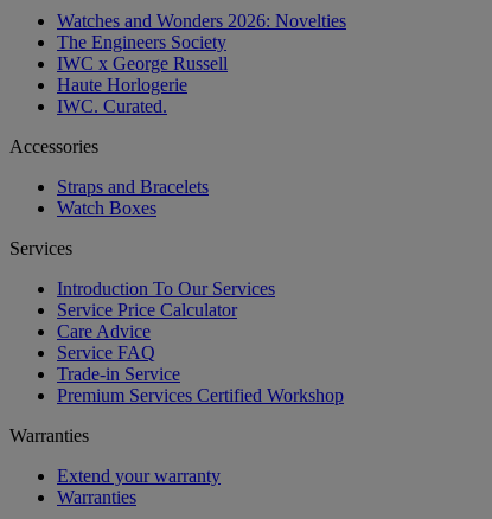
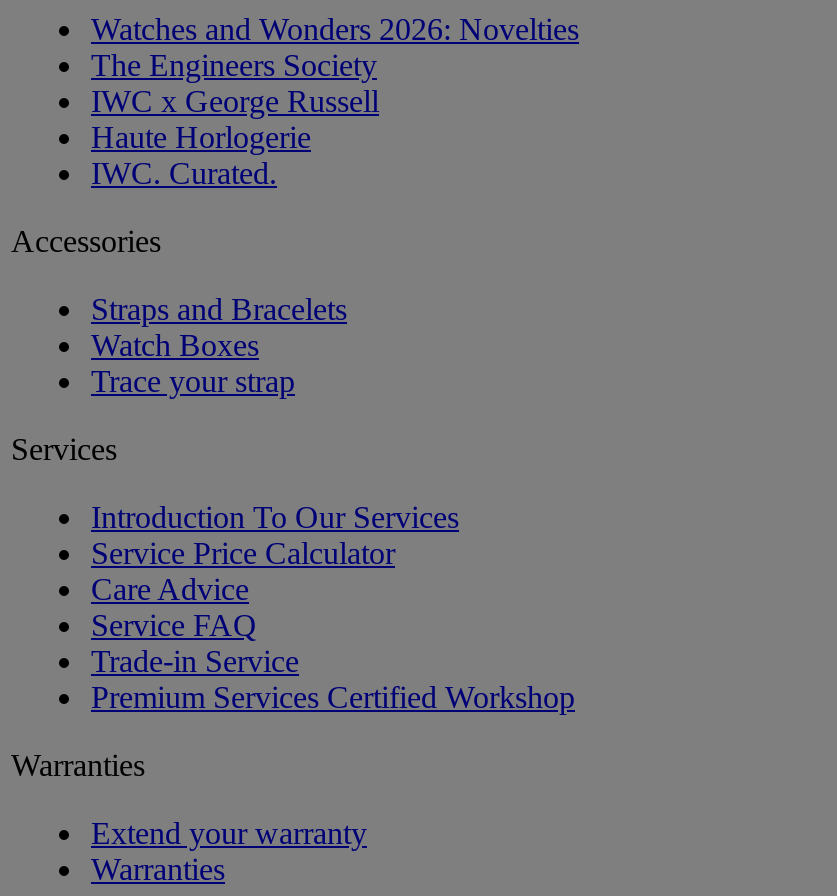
+ Trace your strap
